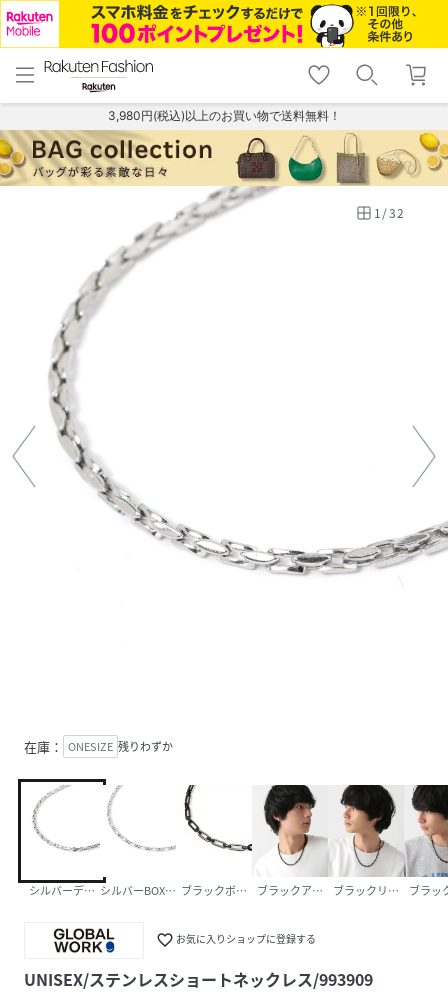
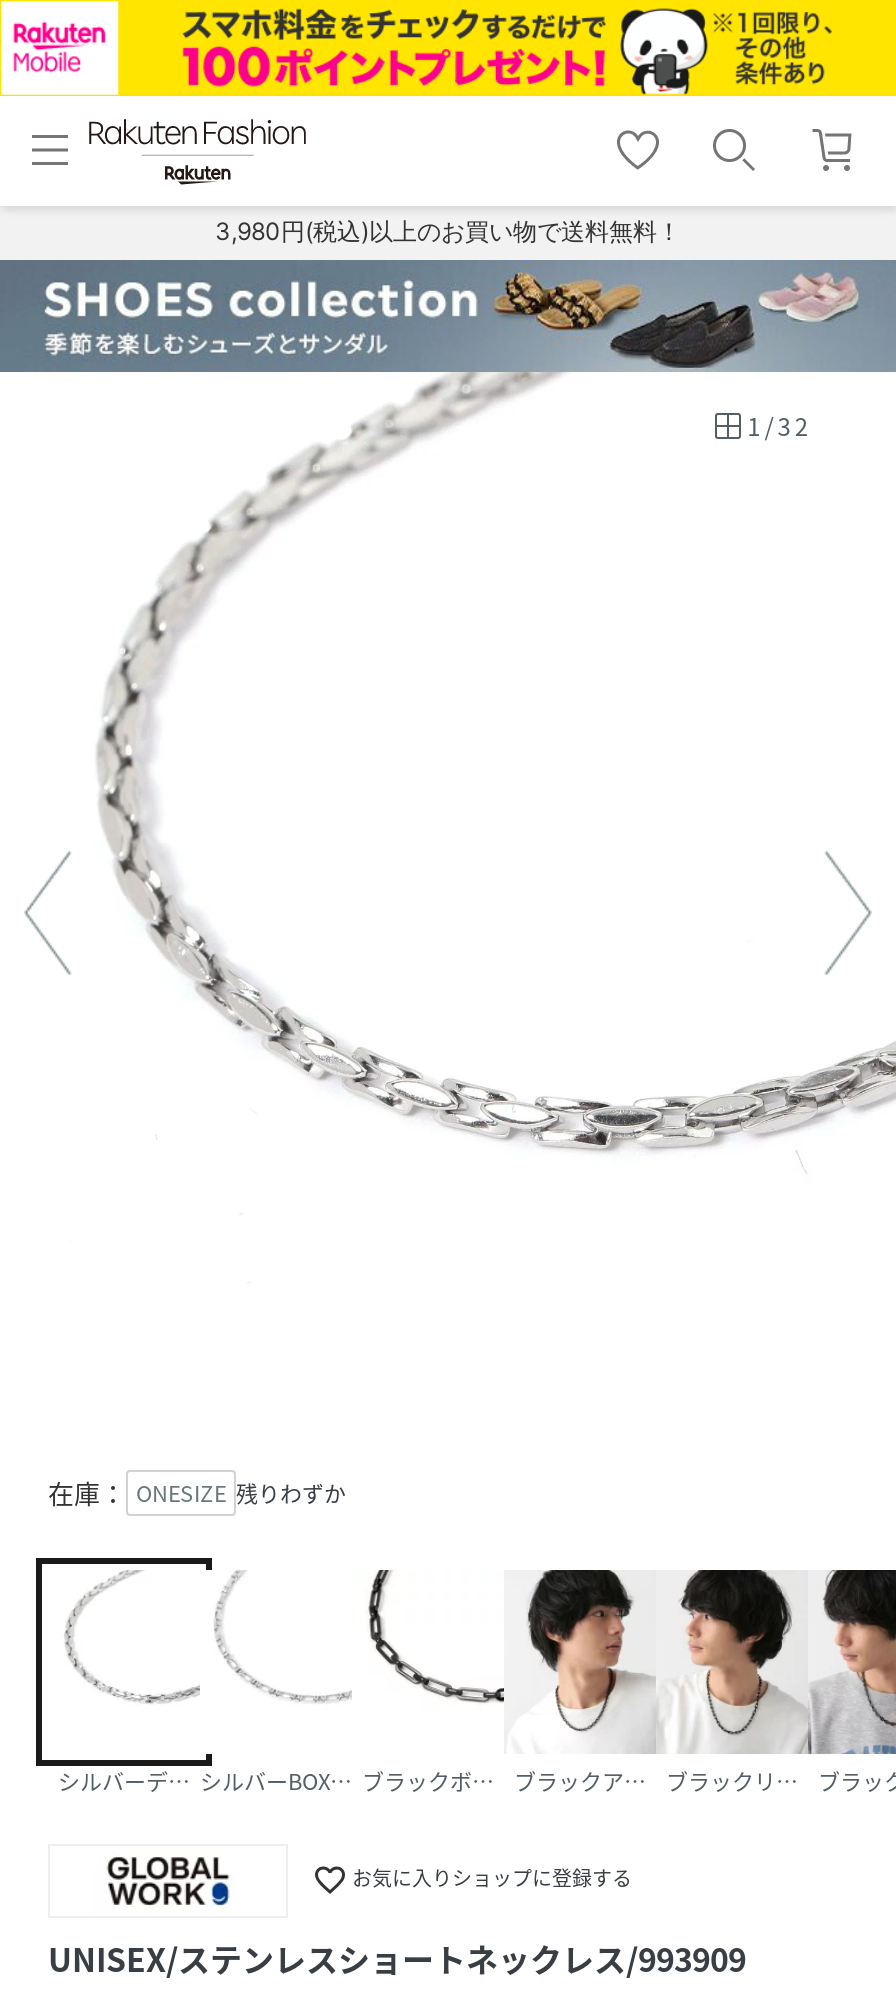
- [image]
+ [image]
